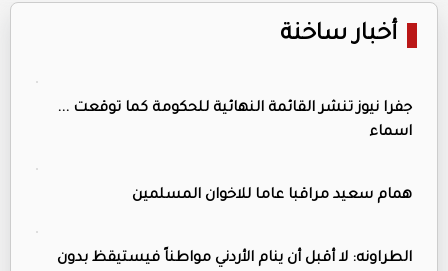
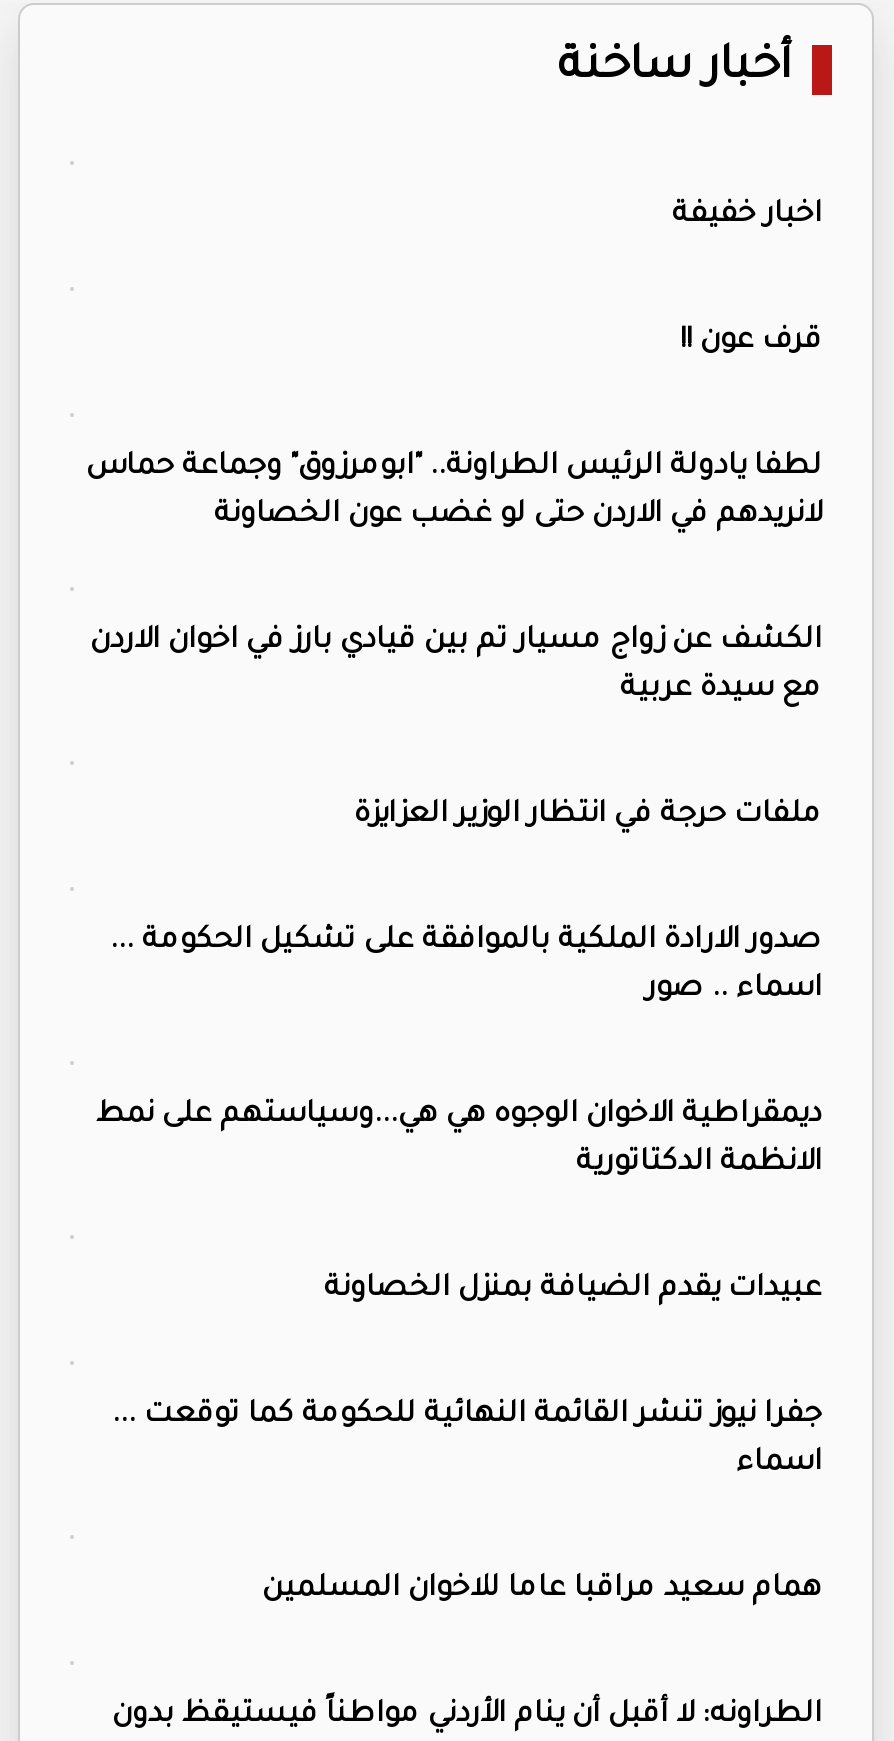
+ لطفا يادولة الرئيس الطراونة.. "ابومرزوق" وجماعة حماس
+ لانريدهم في الاردن حتى لو غضب عون الخصاونة

+ الكشف عن زواج مسيار تم بين قيادي بارز في اخوان الاردن
+ مع سيدة عربية

+ ديمقراطية الاخوان الوجوه هي هي...وسياستهم على نمط
+ الانظمة الدكتاتورية

+ صدور الارادة الملكية بالموافقة على تشكيل الحكومة ...
+ اسماء .. صور

+ عبيدات يقدم الضيافة بمنزل الخصاونة

+ ملفات حرجة في انتظار الوزير العزايزة

+ اخبار خفيفة

+ قرف عون !!
